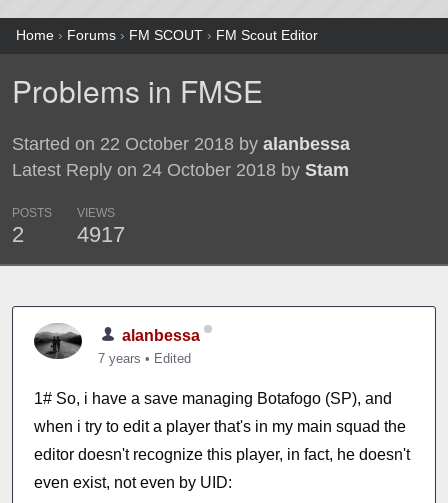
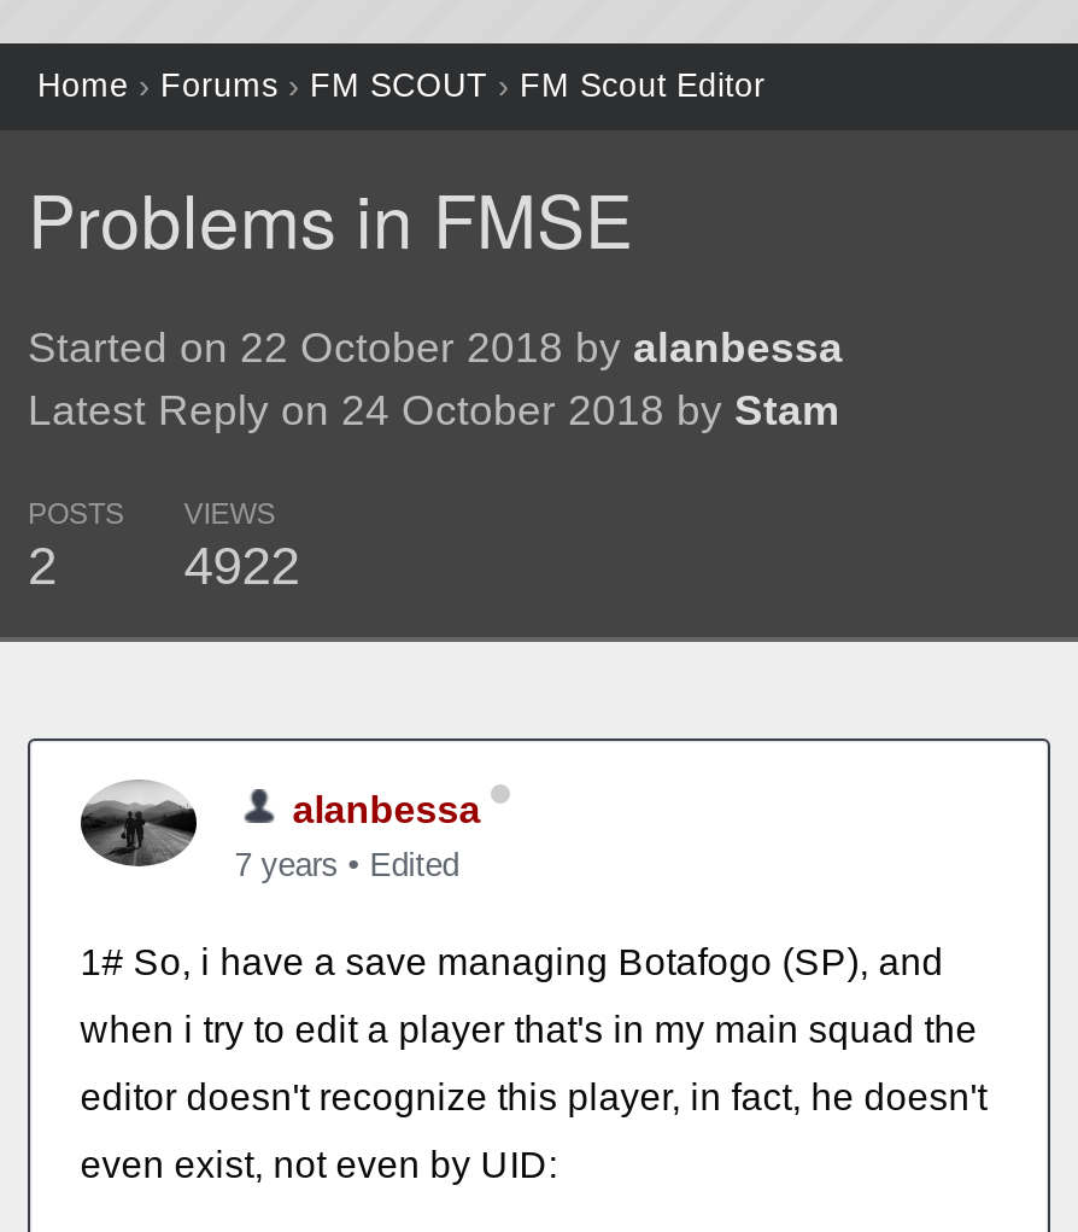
- 4917
+ 4922
